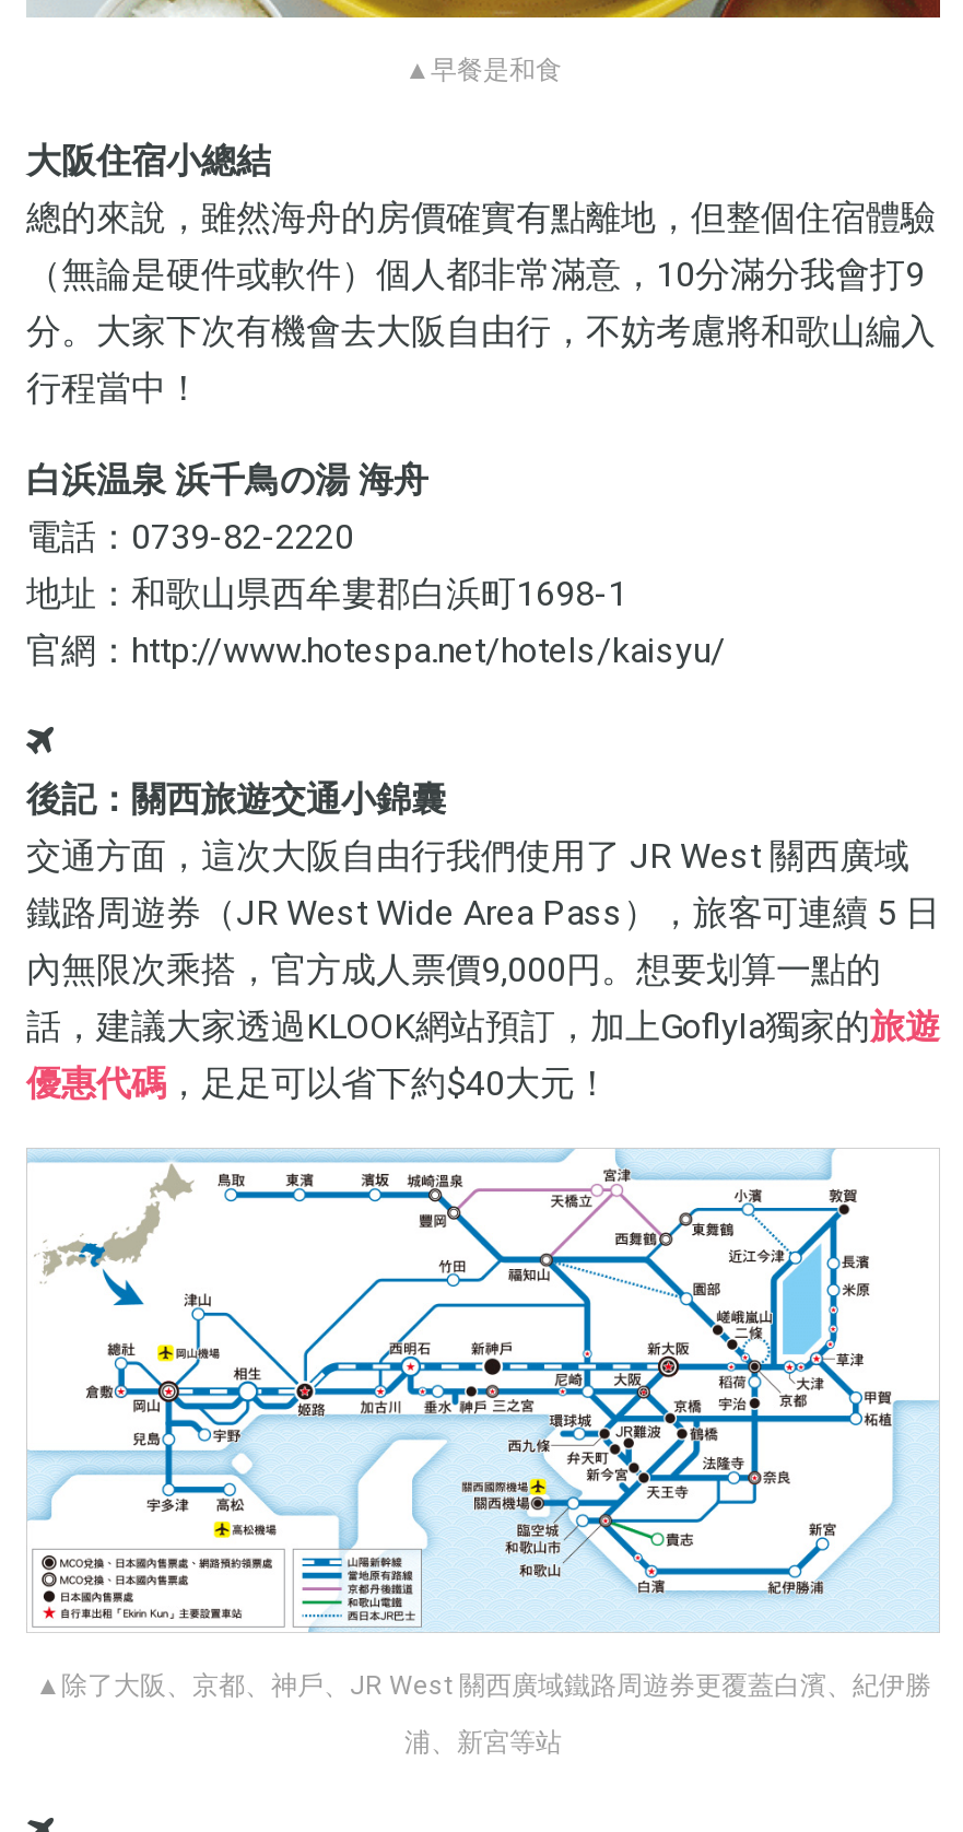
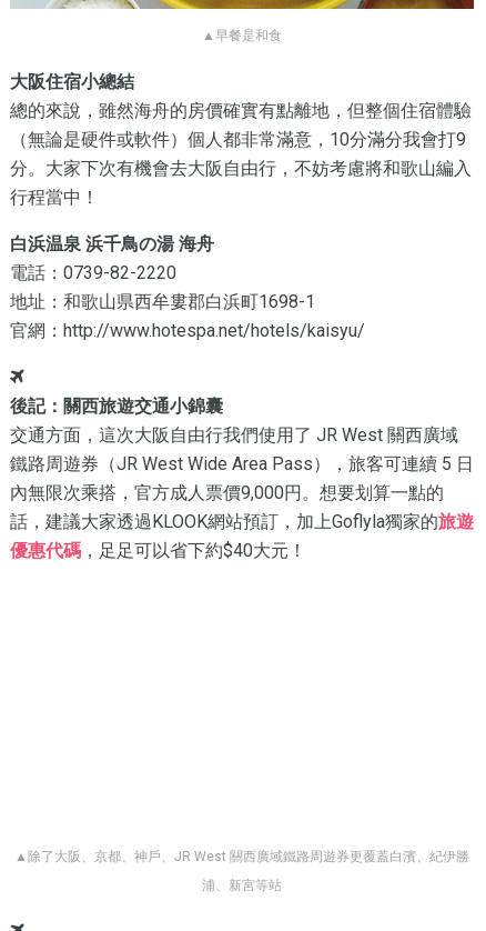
- [image]
